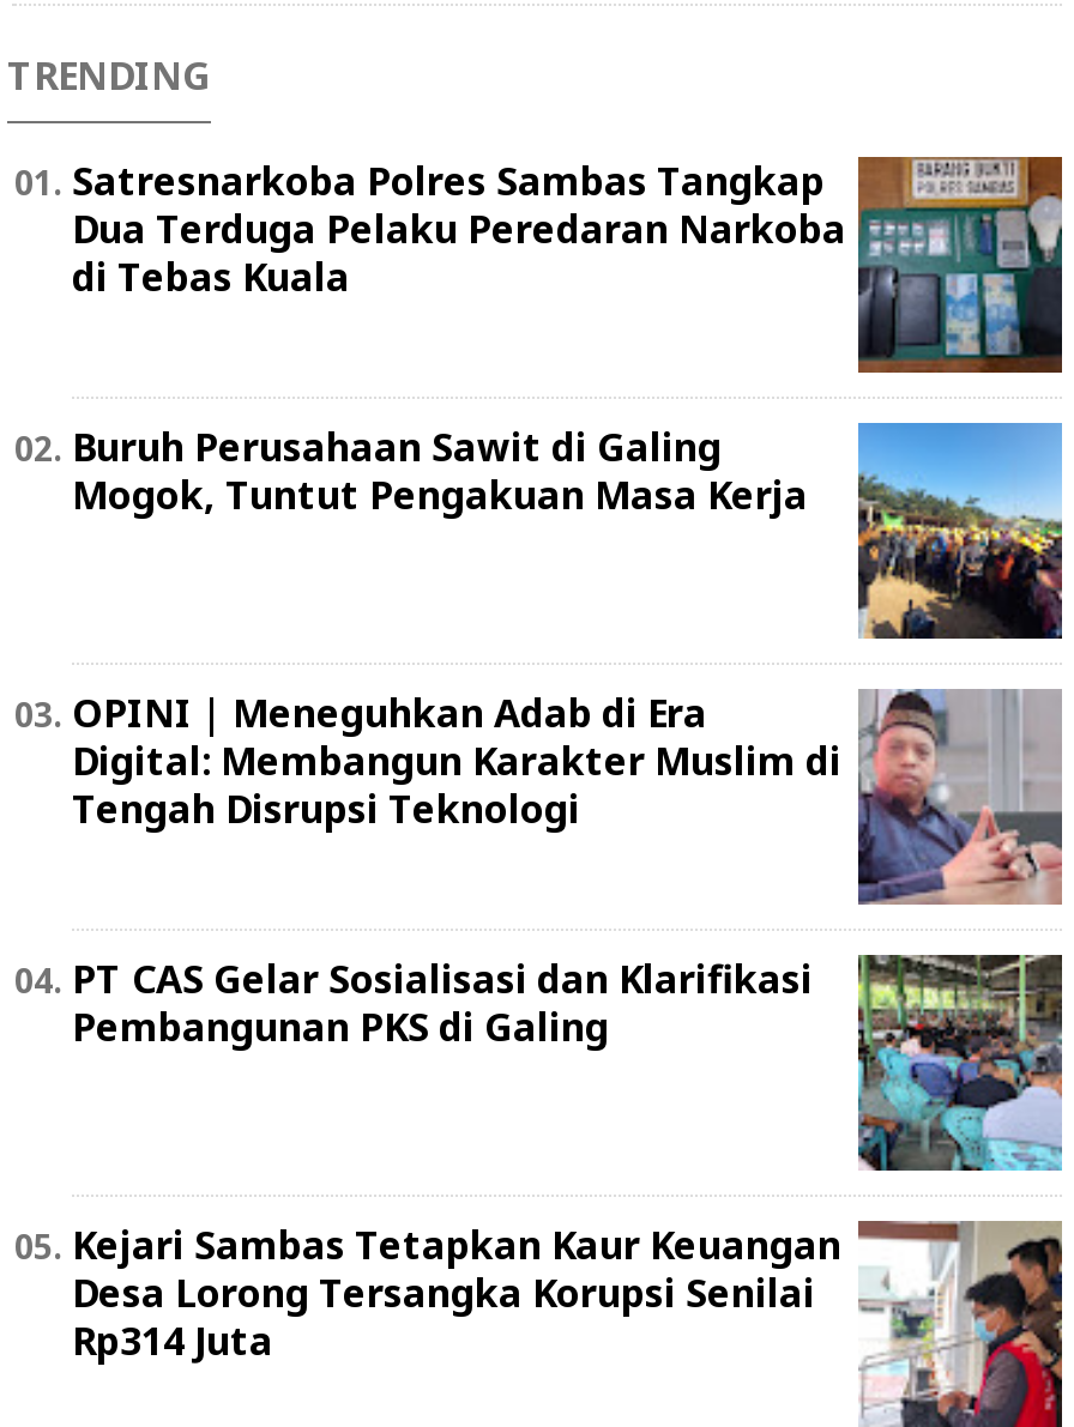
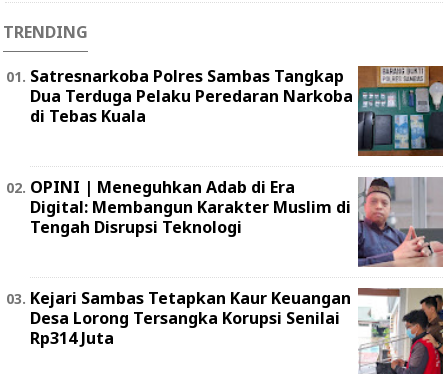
- [image]
- Buruh Perusahaan Sawit di Galing
- Mogok, Tuntut Pengakuan Masa Kerja

- [image]
- PT CAS Gelar Sosialisasi dan Klarifikasi
- Pembangunan PKS di Galing
